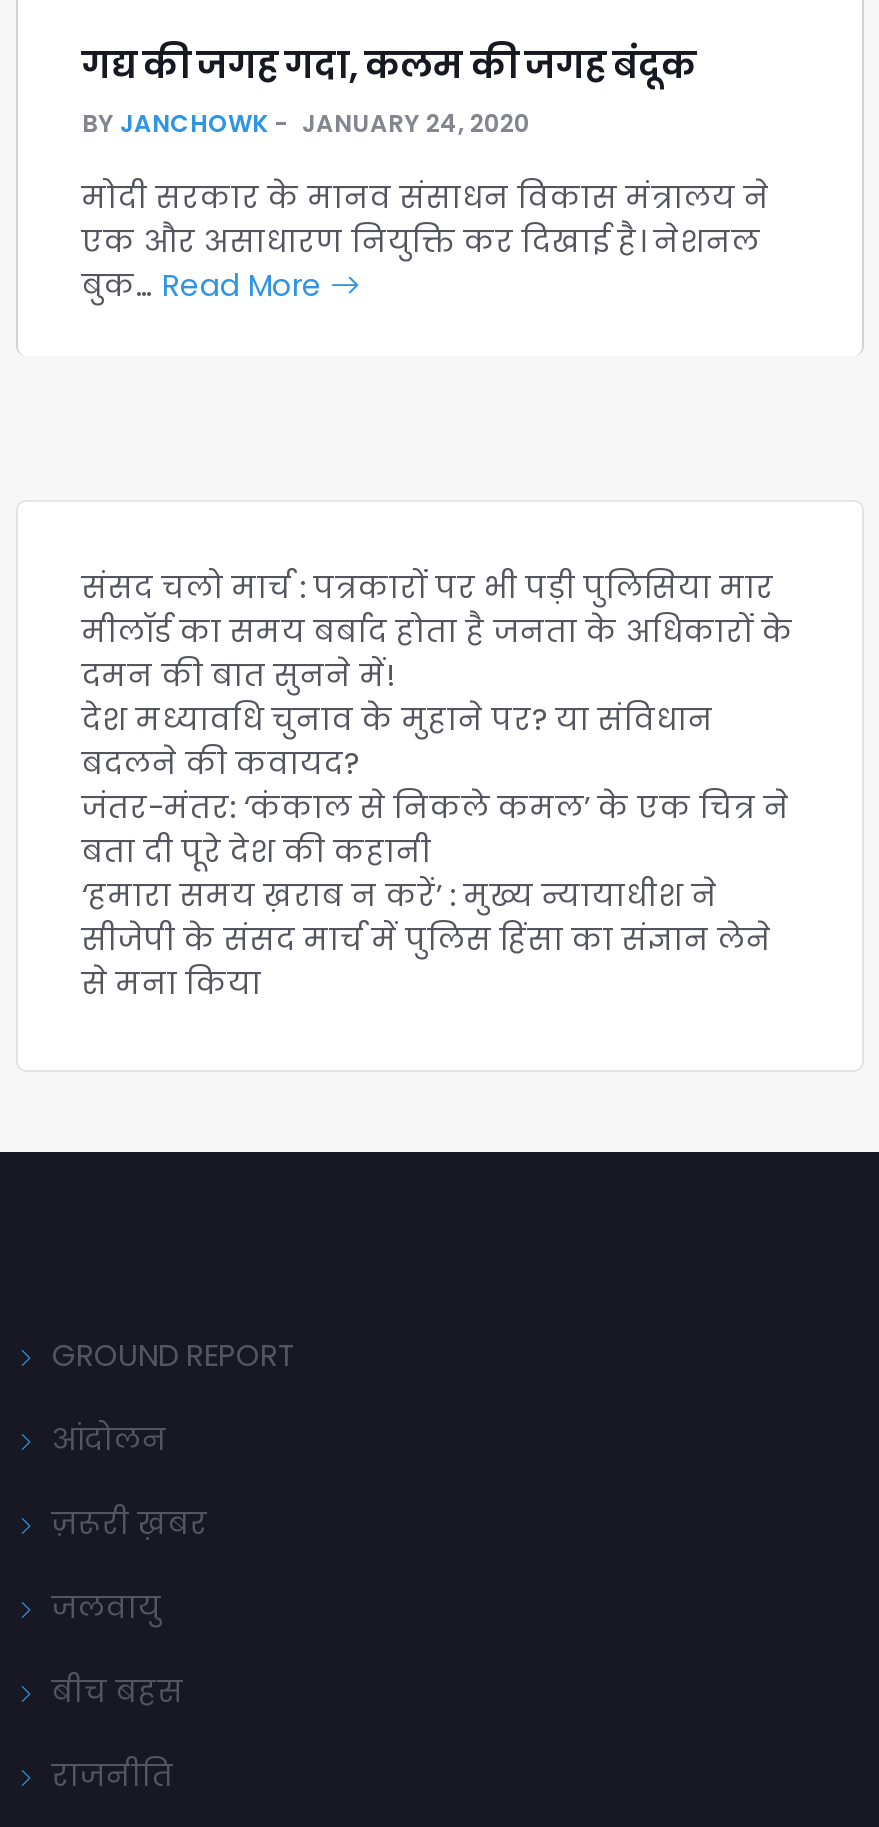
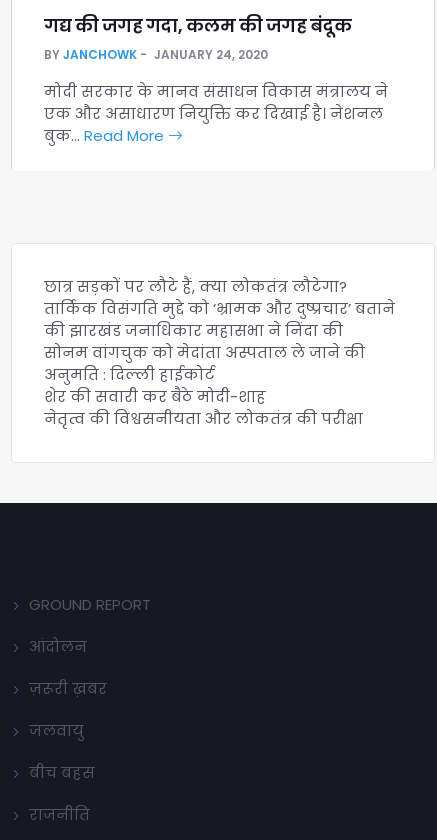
- संसद चलो मार्च : पत्रकारों पर भी पड़ी पुलिसिया मार
- मीलॉर्ड का समय बर्बाद होता है जनता के अधिकारों के
- दमन की बात सुनने में!
- देश मध्यावधि चुनाव के मुहाने पर? या संविधान
- बदलने की कवायद?
- जंतर-मंतर: ‘कंकाल से निकले कमल’ के एक चित्र ने
- बता दी पूरे देश की कहानी
- ‘हमारा समय ख़राब न करें’ : मुख्य न्यायाधीश ने
- सीजेपी के संसद मार्च में पुलिस हिंसा का संज्ञान लेने
- से मना किया
+ छात्र सड़कों पर लौटे हैं, क्या लोकतंत्र लौटेगा?
+ तार्किक विसंगति मुद्दे को ‘भ्रामक और दुष्प्रचार’ बताने
+ की झारखंड जनाधिकार महासभा ने निंदा की
+ सोनम वांगचुक को मेदांता अस्पताल ले जाने की
+ अनुमति : दिल्ली हाईकोर्ट
+ शेर की सवारी कर बैठे मोदी-शाह
+ नेतृत्व की विश्वसनीयता और लोकतंत्र की परीक्षा
